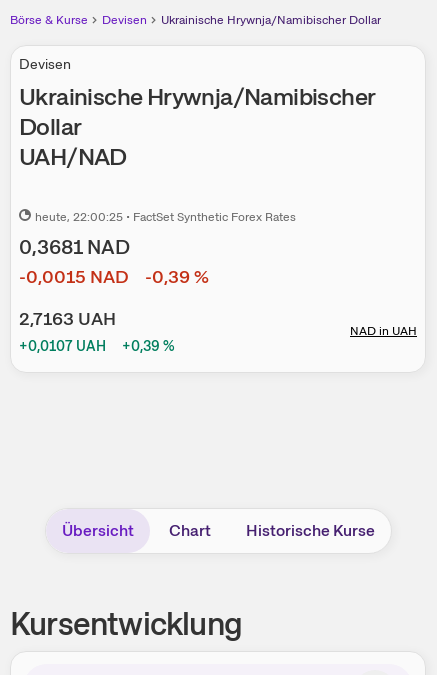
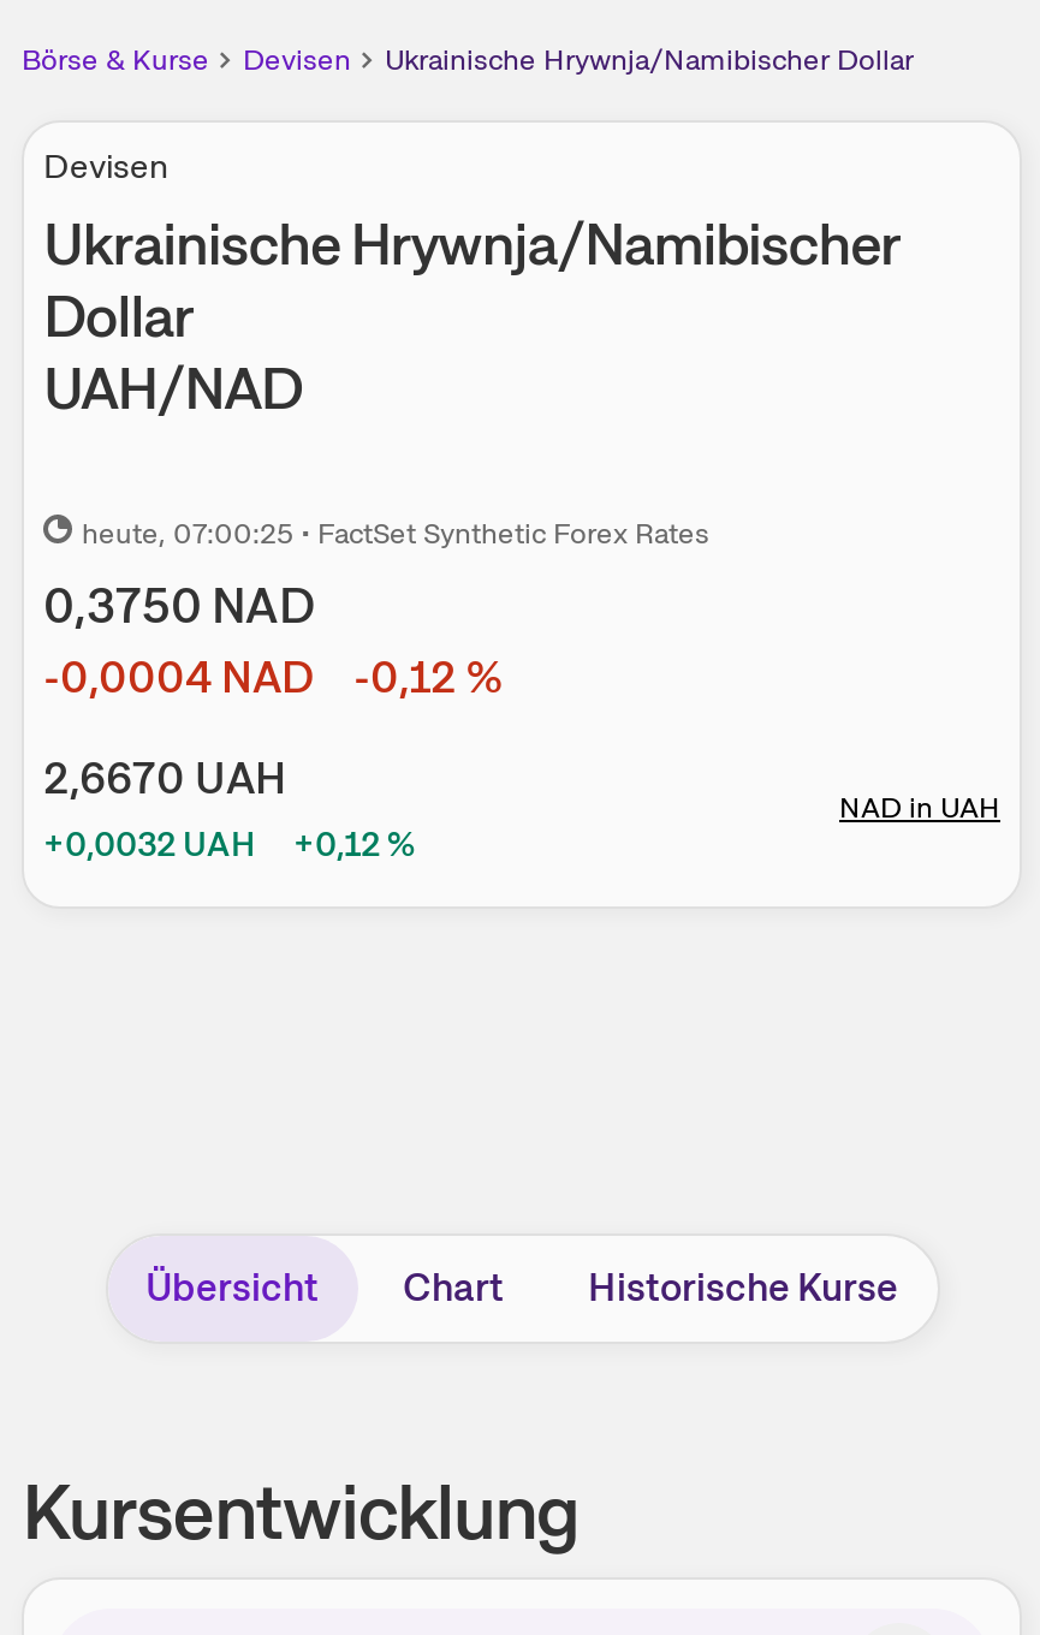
- heute, 22:00:25 • FactSet Synthetic Forex Rates
+ heute, 07:00:25 • FactSet Synthetic Forex Rates

- 0,3681 NAD
+ 0,3750 NAD

- -0,0015 NAD
+ -0,0004 NAD

- -0,39 %
+ -0,12 %

- 2,7163 UAH
+ 2,6670 UAH

- +0,0107 UAH
+ +0,0032 UAH

- +0,39 %
+ +0,12 %
